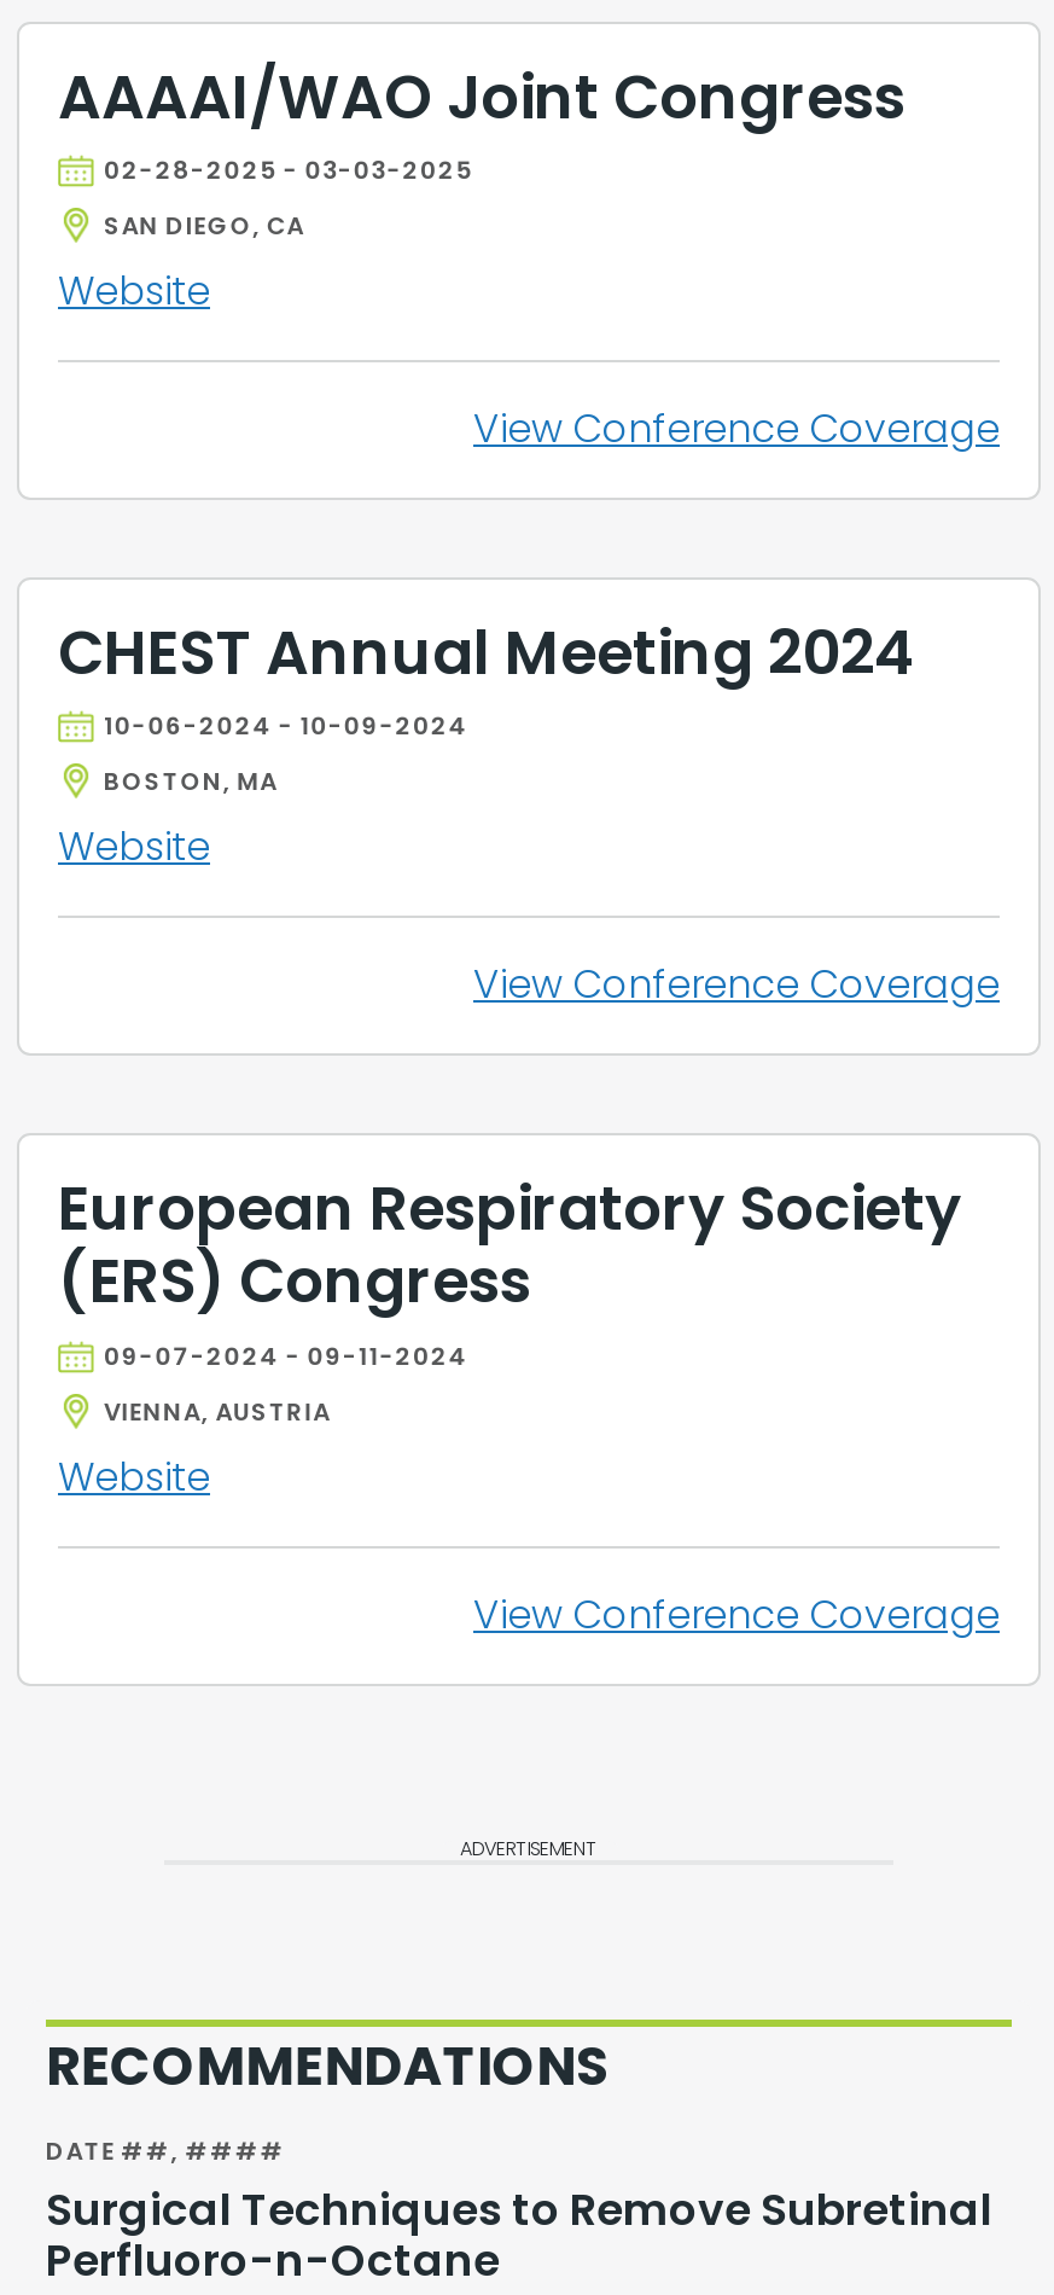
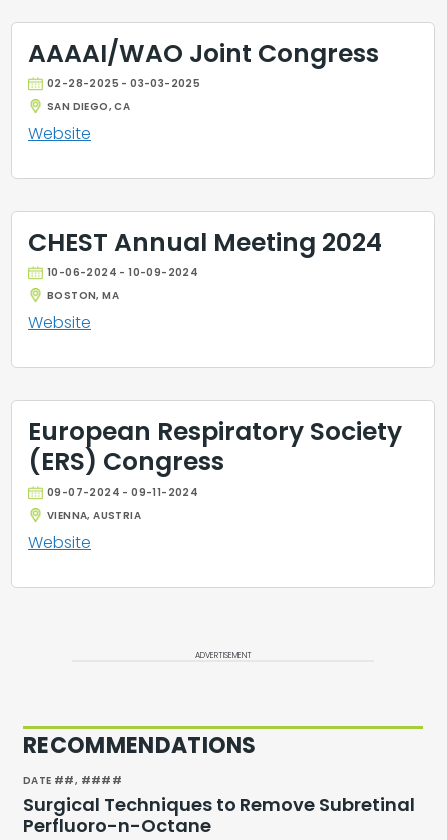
- View Conference Coverage

- View Conference Coverage

- View Conference Coverage
